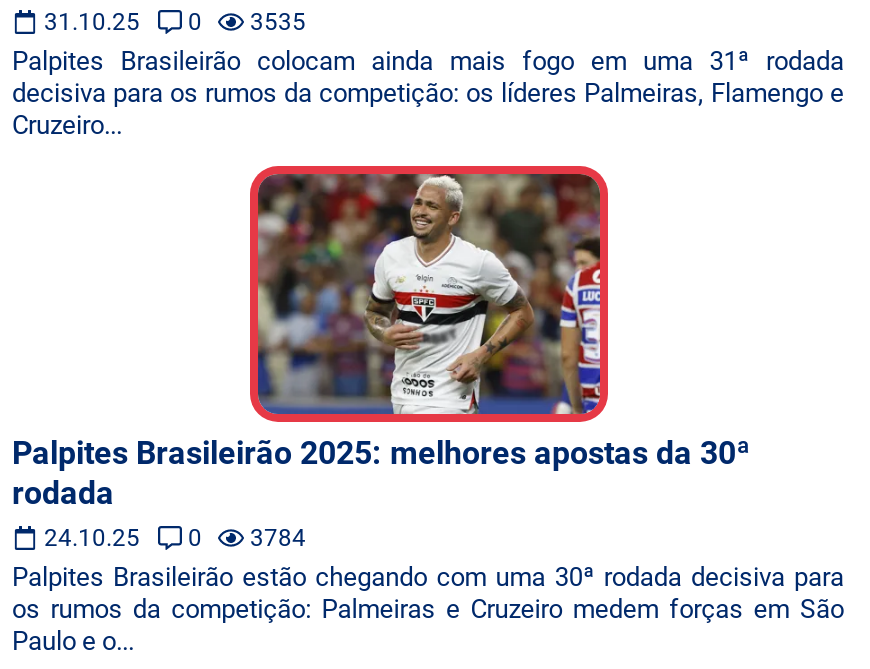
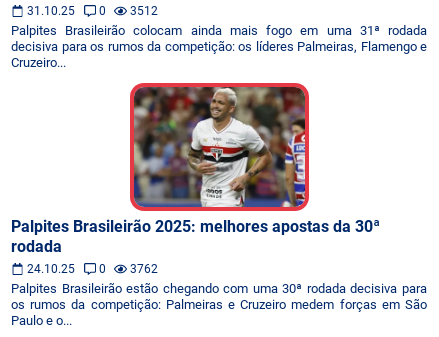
- 31.10.25 0 3535
+ 31.10.25 0 3512

- 24.10.25 0 3784
+ 24.10.25 0 3762
